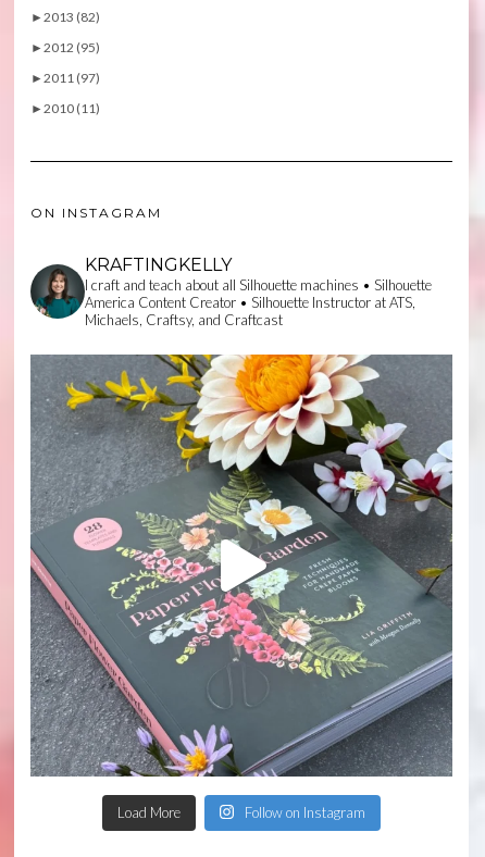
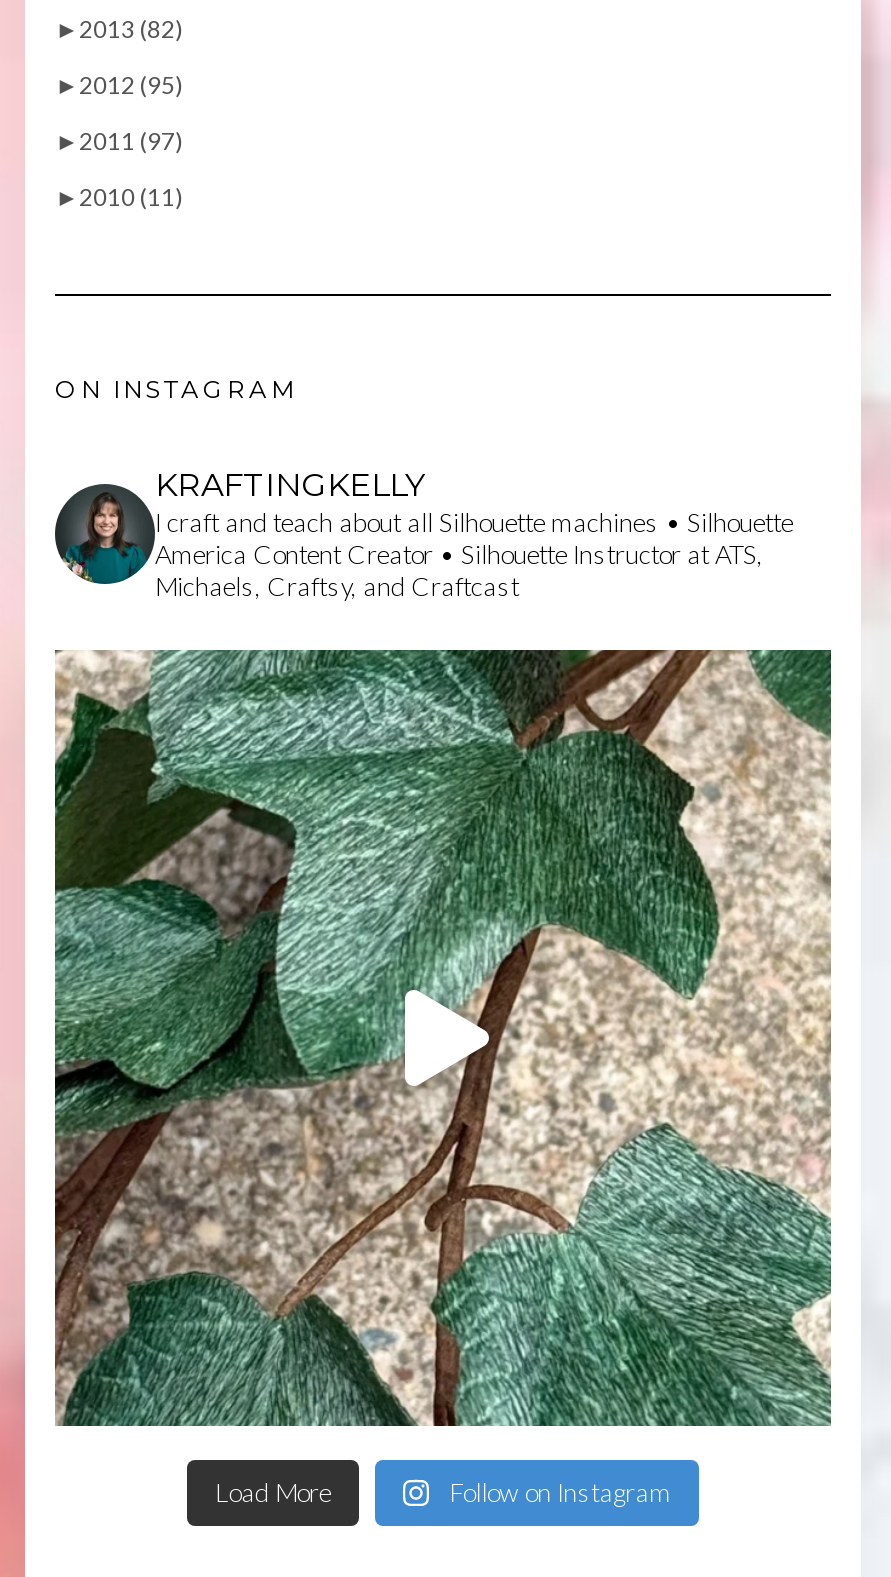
- [image]
+ [image]
